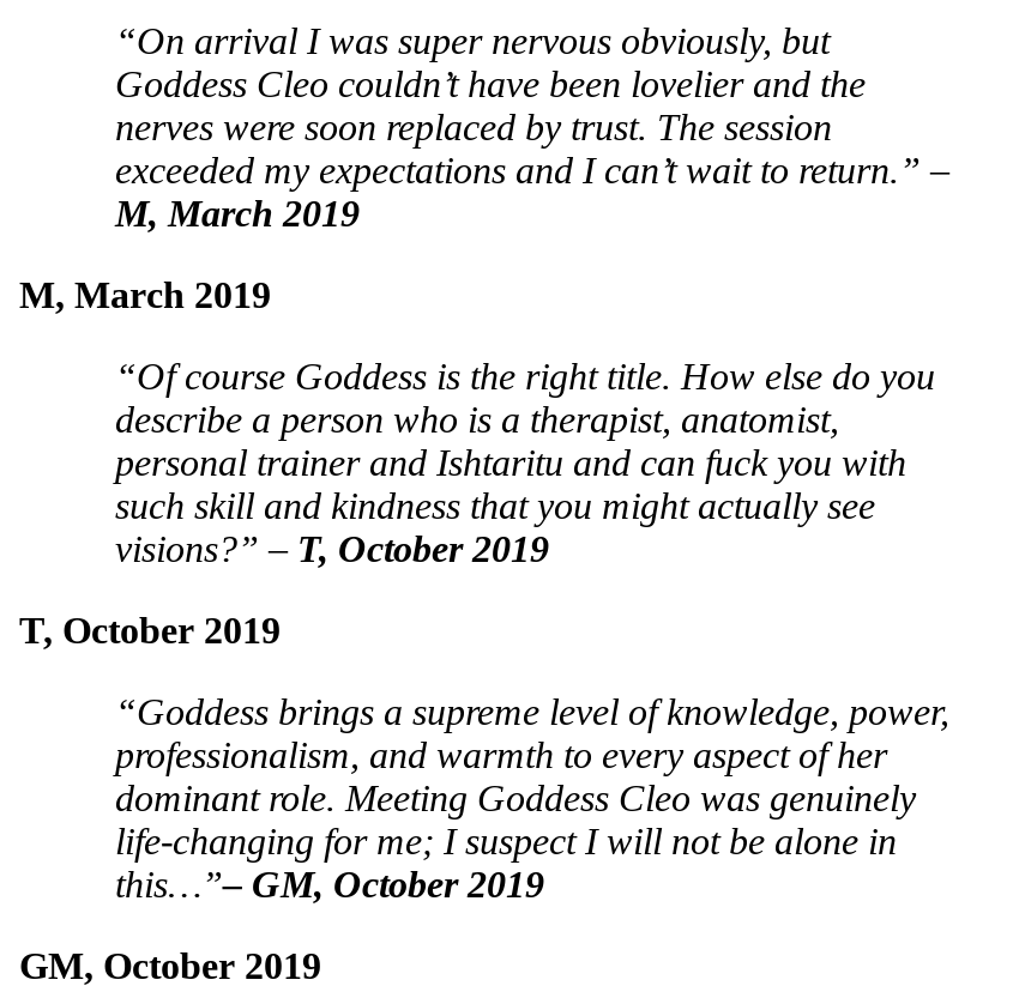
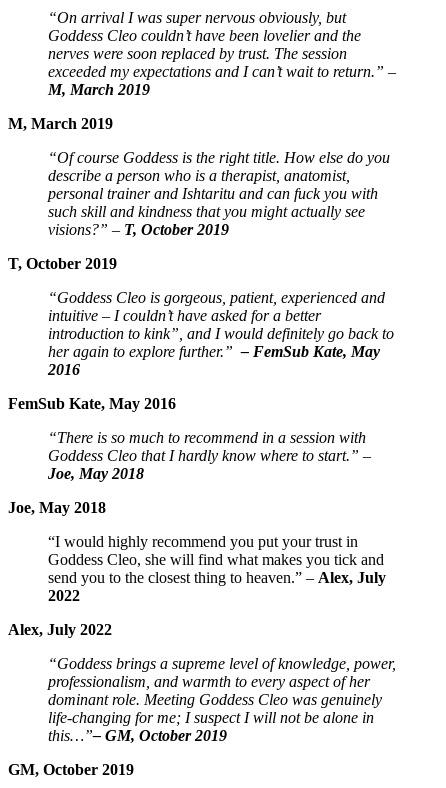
+ “Goddess Cleo is gorgeous, patient, experienced and
+ intuitive – I couldn’t have asked for a better
+ introduction to kink”, and I would definitely go back to
+ her again to explore further.” – FemSub Kate, May
+ 2016
+ FemSub Kate, May 2016
+ “There is so much to recommend in a session with
+ Goddess Cleo that I hardly know where to start.” –
+ Joe, May 2018
+ Joe, May 2018
+ “I would highly recommend you put your trust in
+ Goddess Cleo, she will find what makes you tick and
+ send you to the closest thing to heaven.” – Alex, July
+ 2022
+ Alex, July 2022
